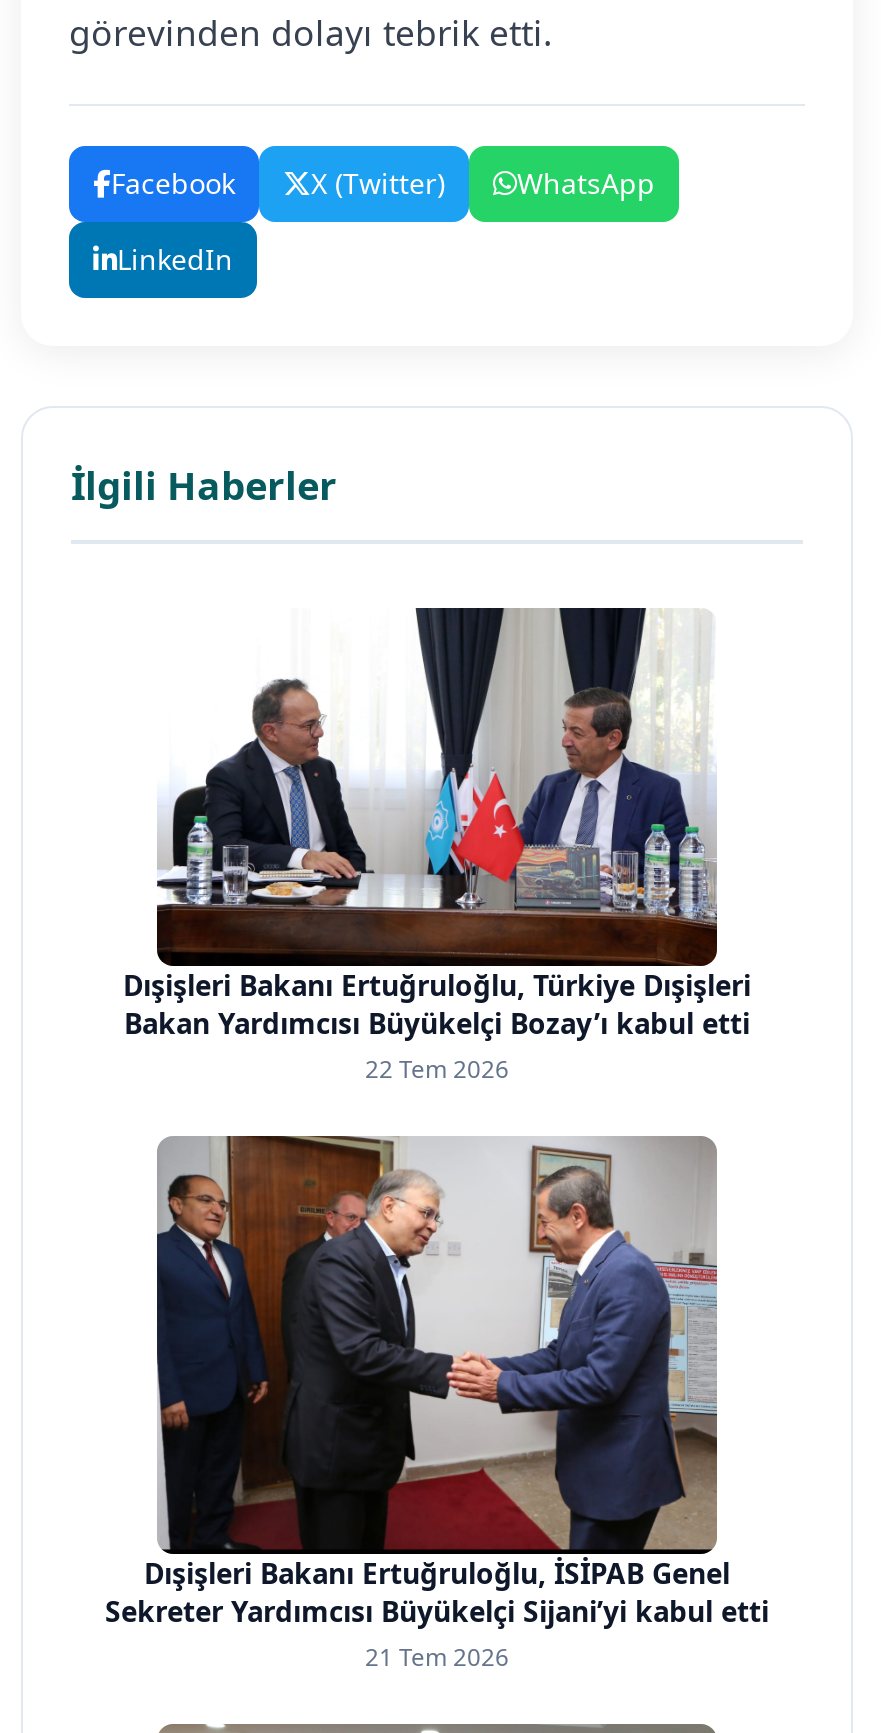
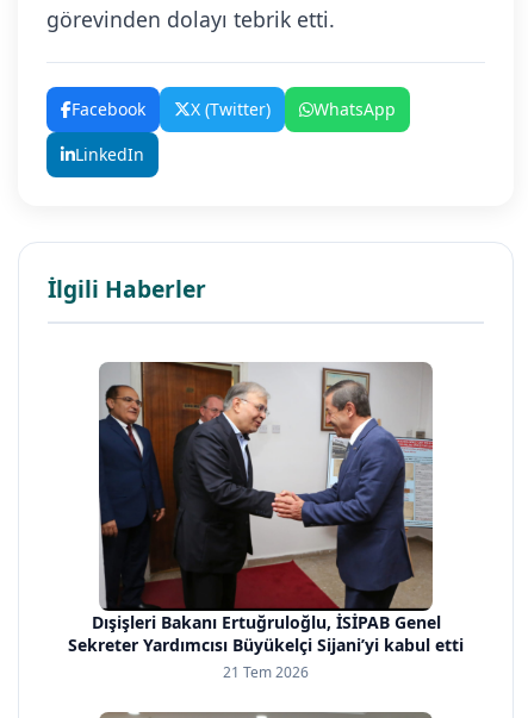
- [image]
- Dışişleri Bakanı Ertuğruloğlu, Türkiye Dışişleri
- Bakan Yardımcısı Büyükelçi Bozay’ı kabul etti
- 22 Tem 2026
